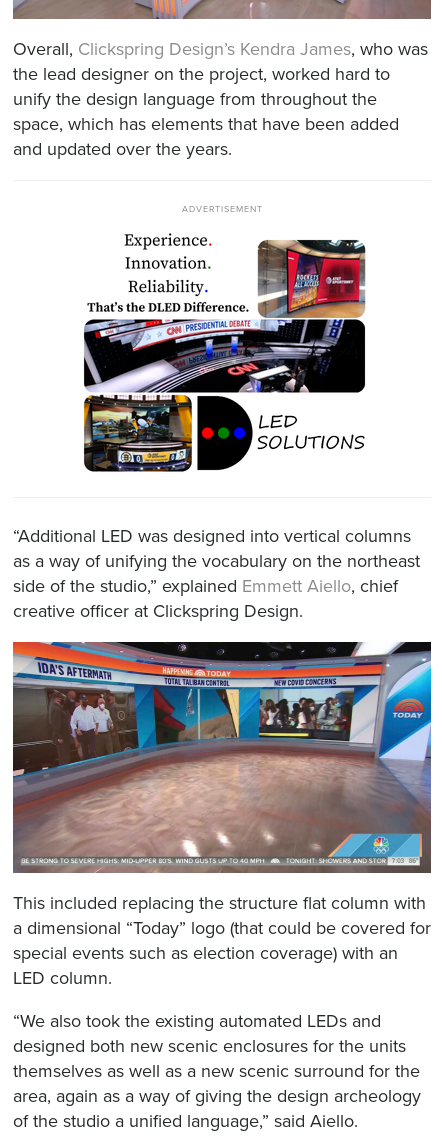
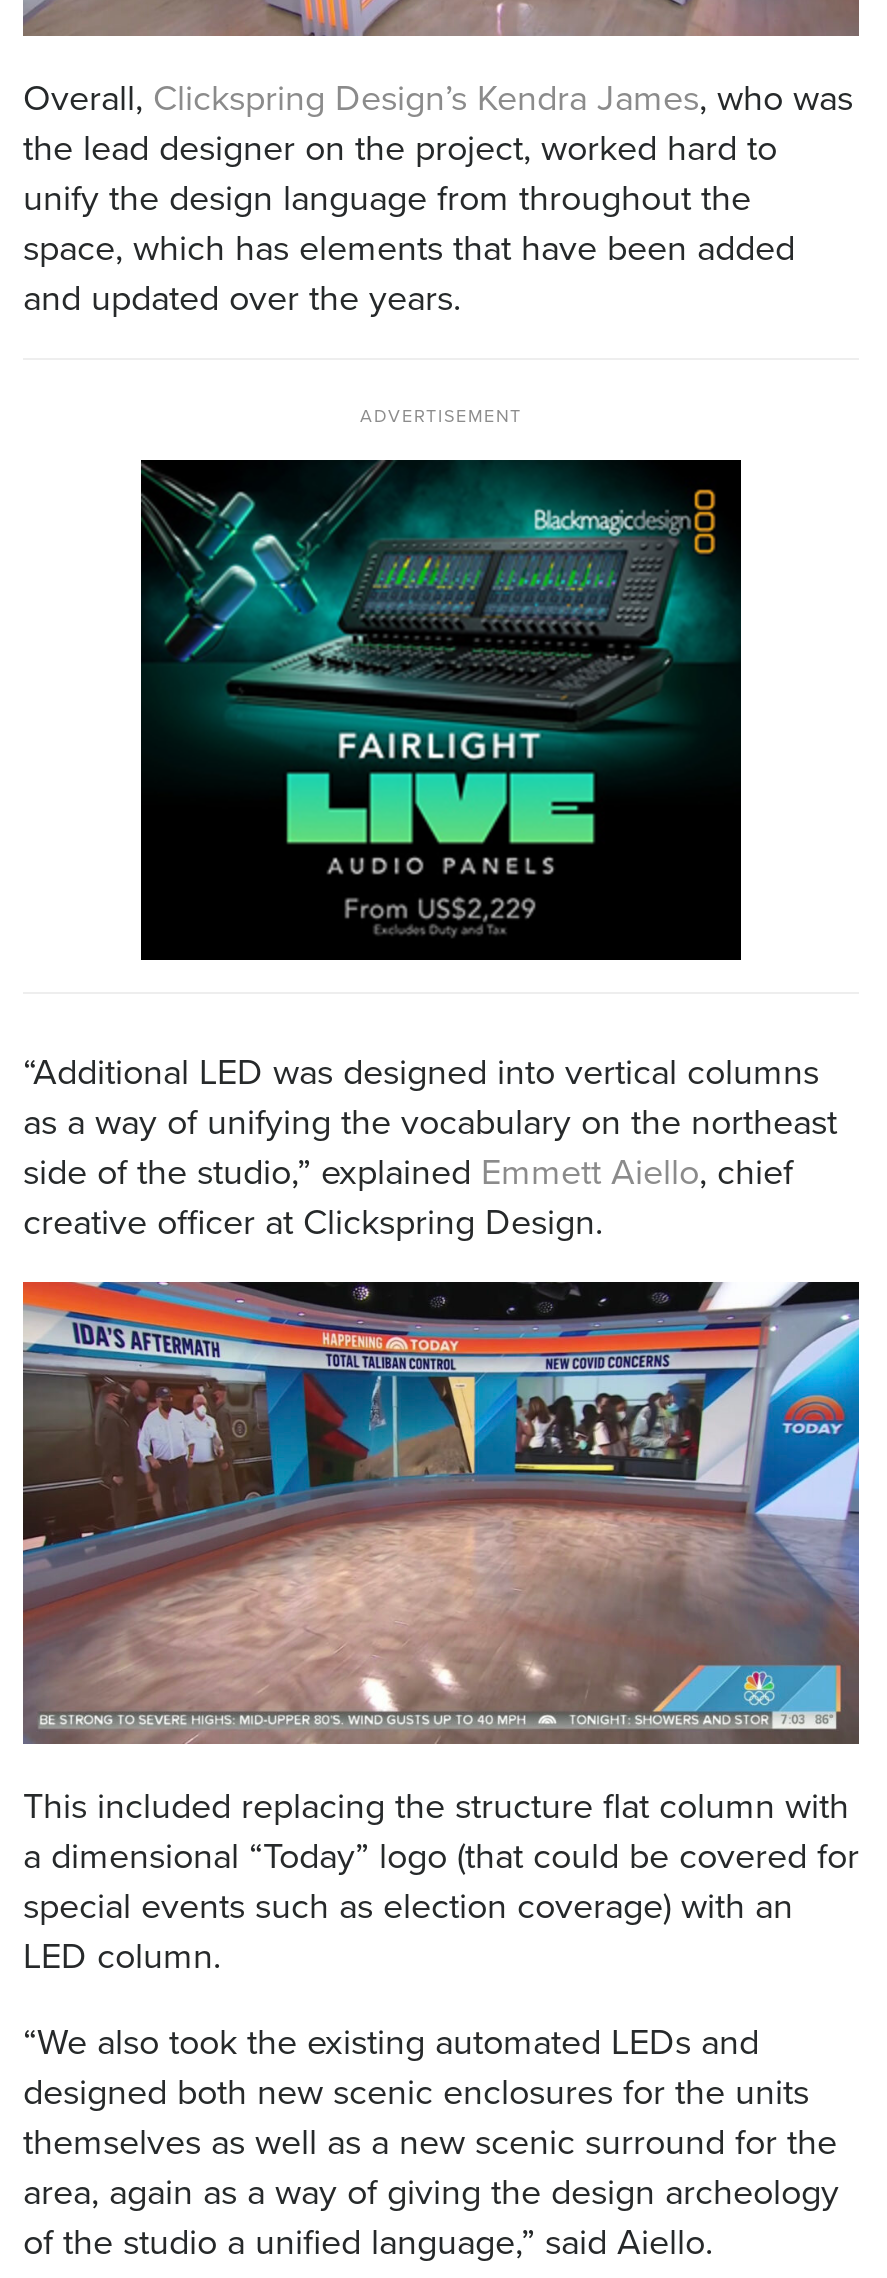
- [image]
+ [image]
